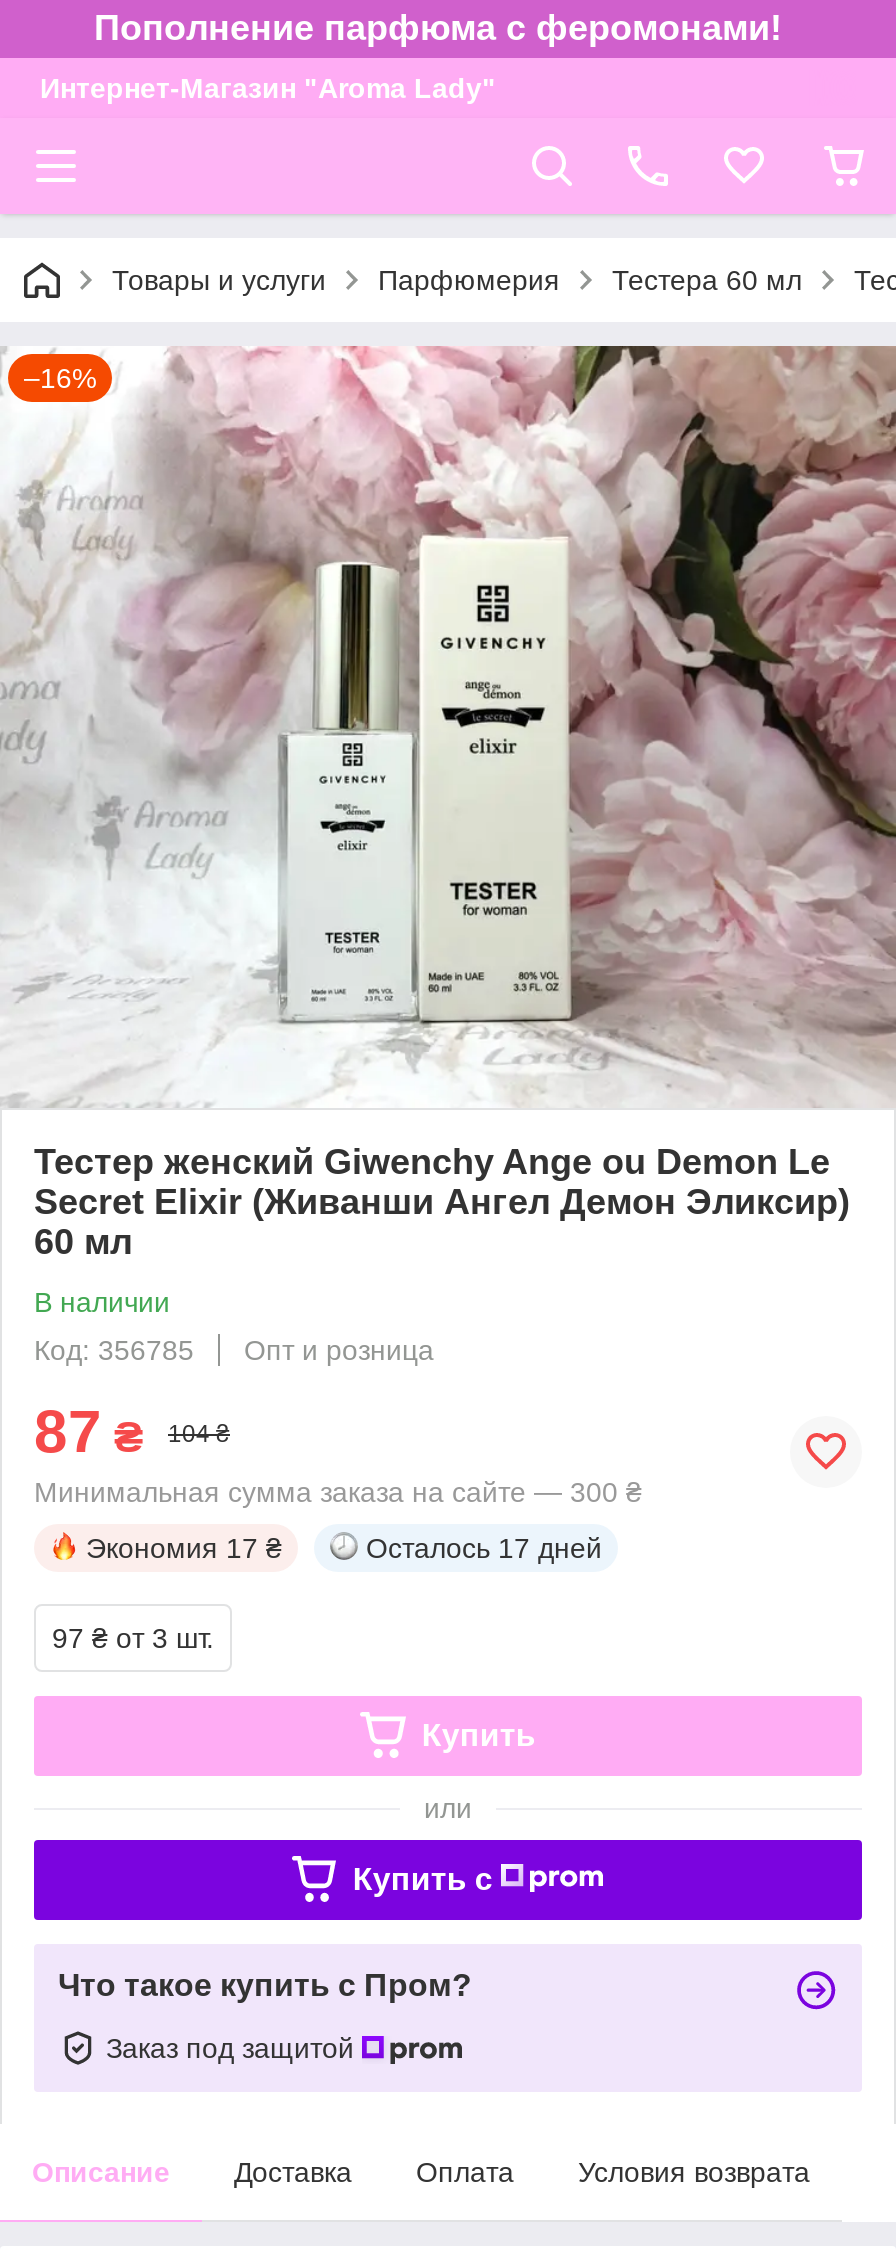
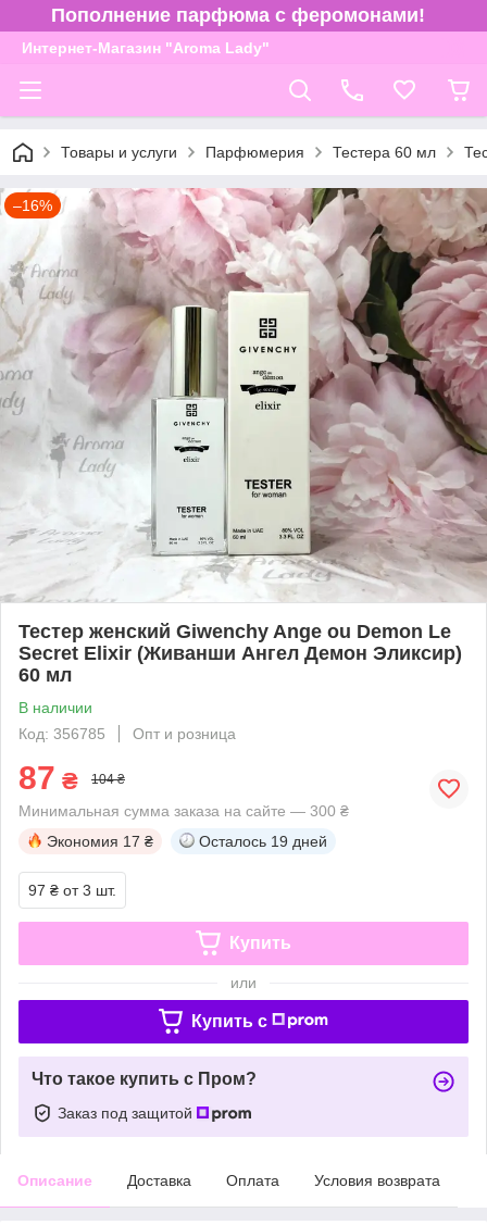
- Осталось 17 дней
+ Осталось 19 дней
